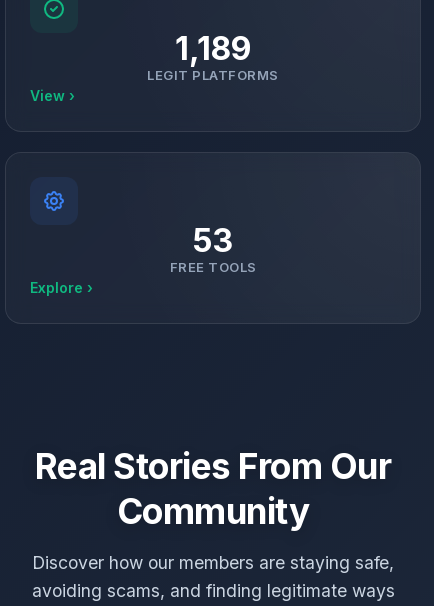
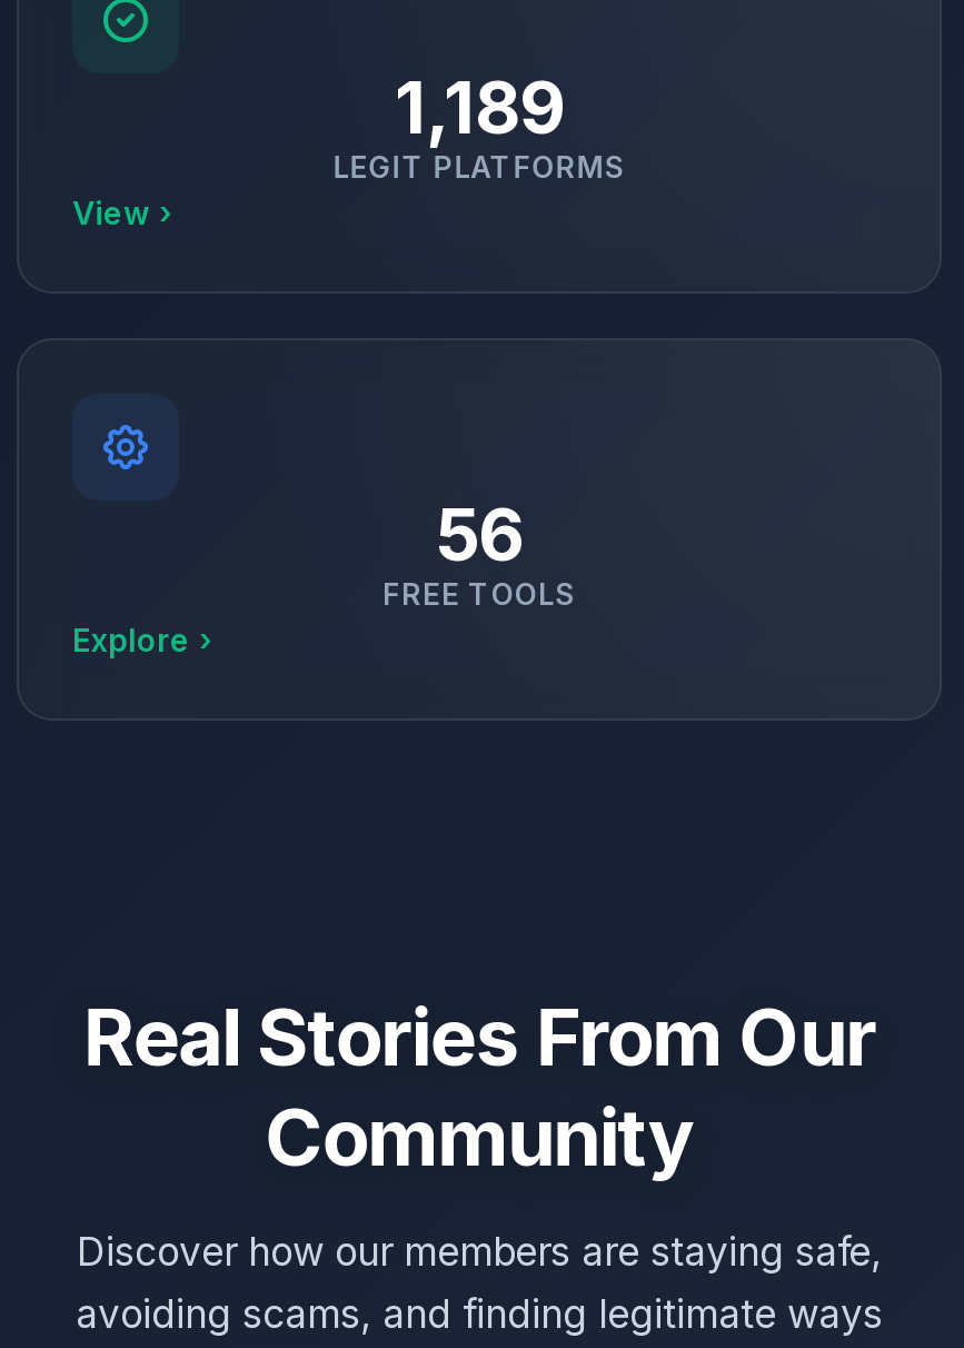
- 53
+ 56
